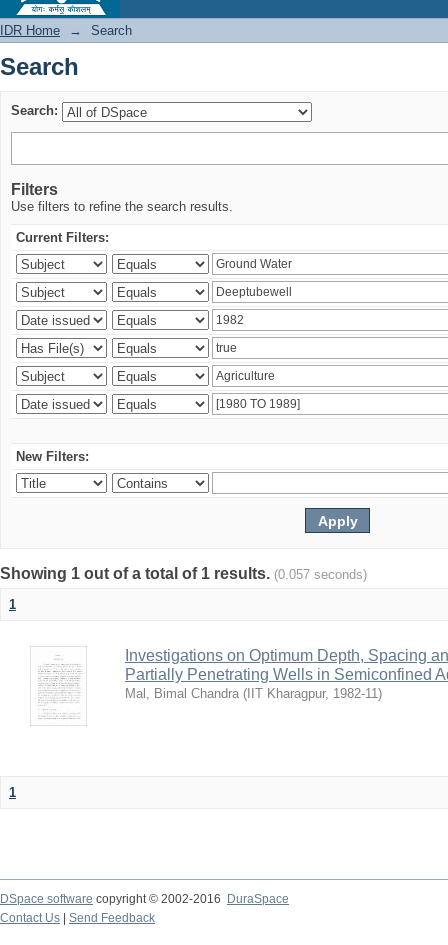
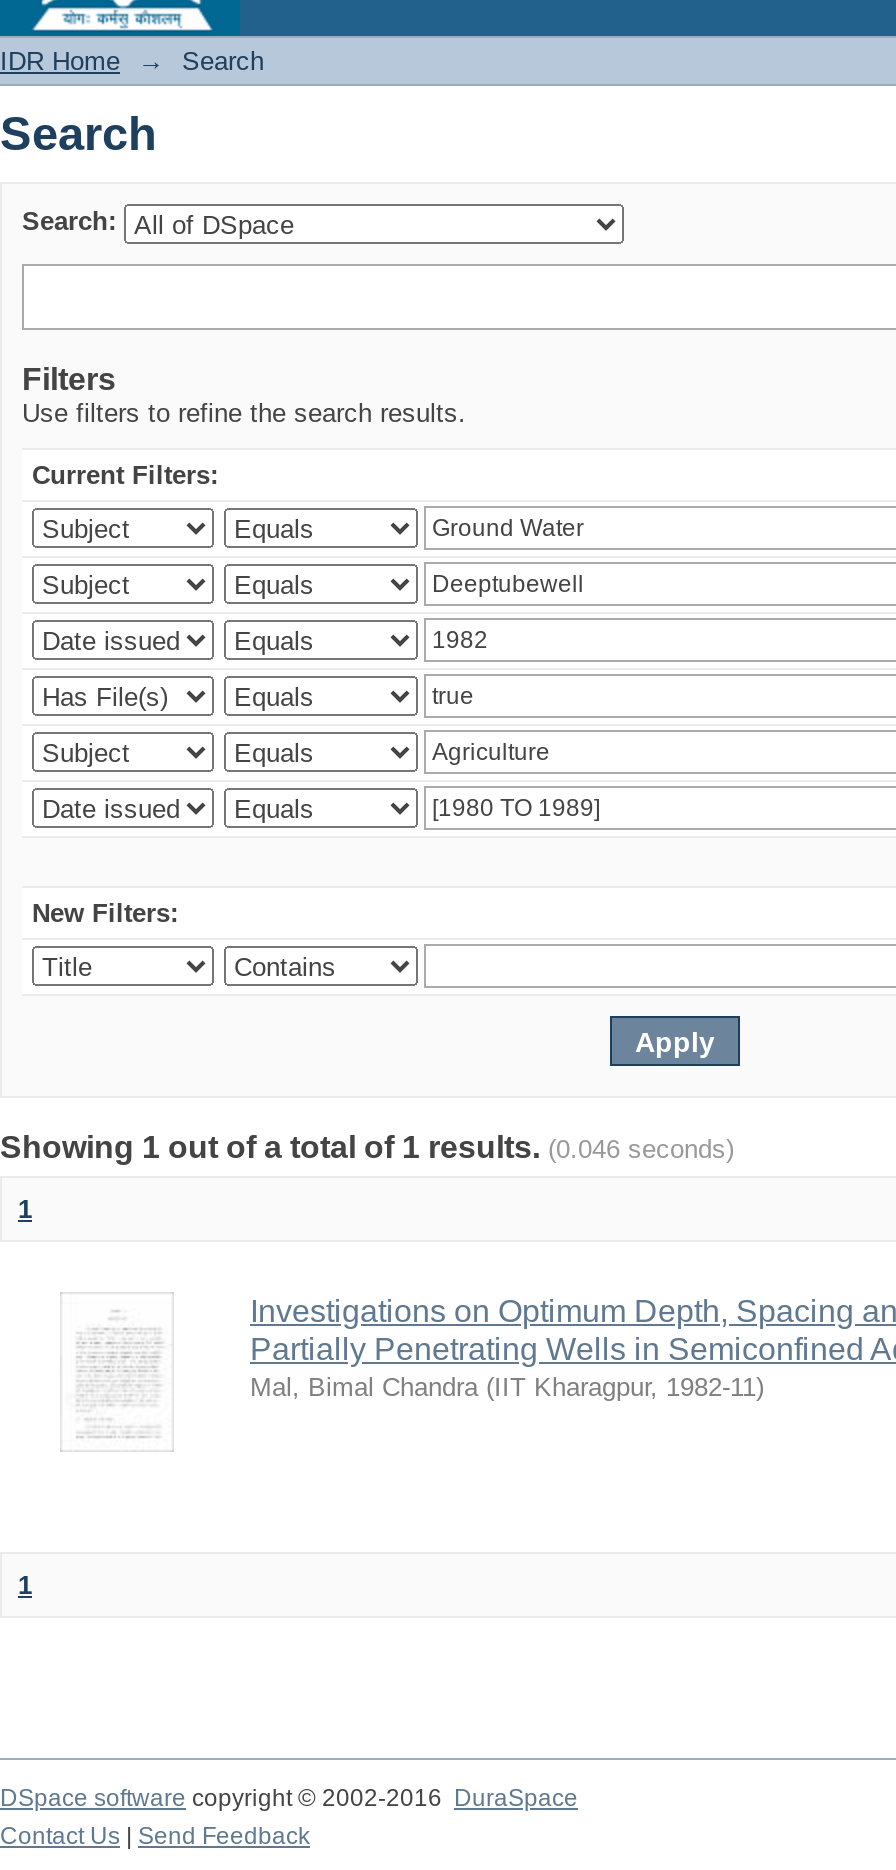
- Showing 1 out of a total of 1 results. (0.057 seconds)
+ Showing 1 out of a total of 1 results. (0.046 seconds)
